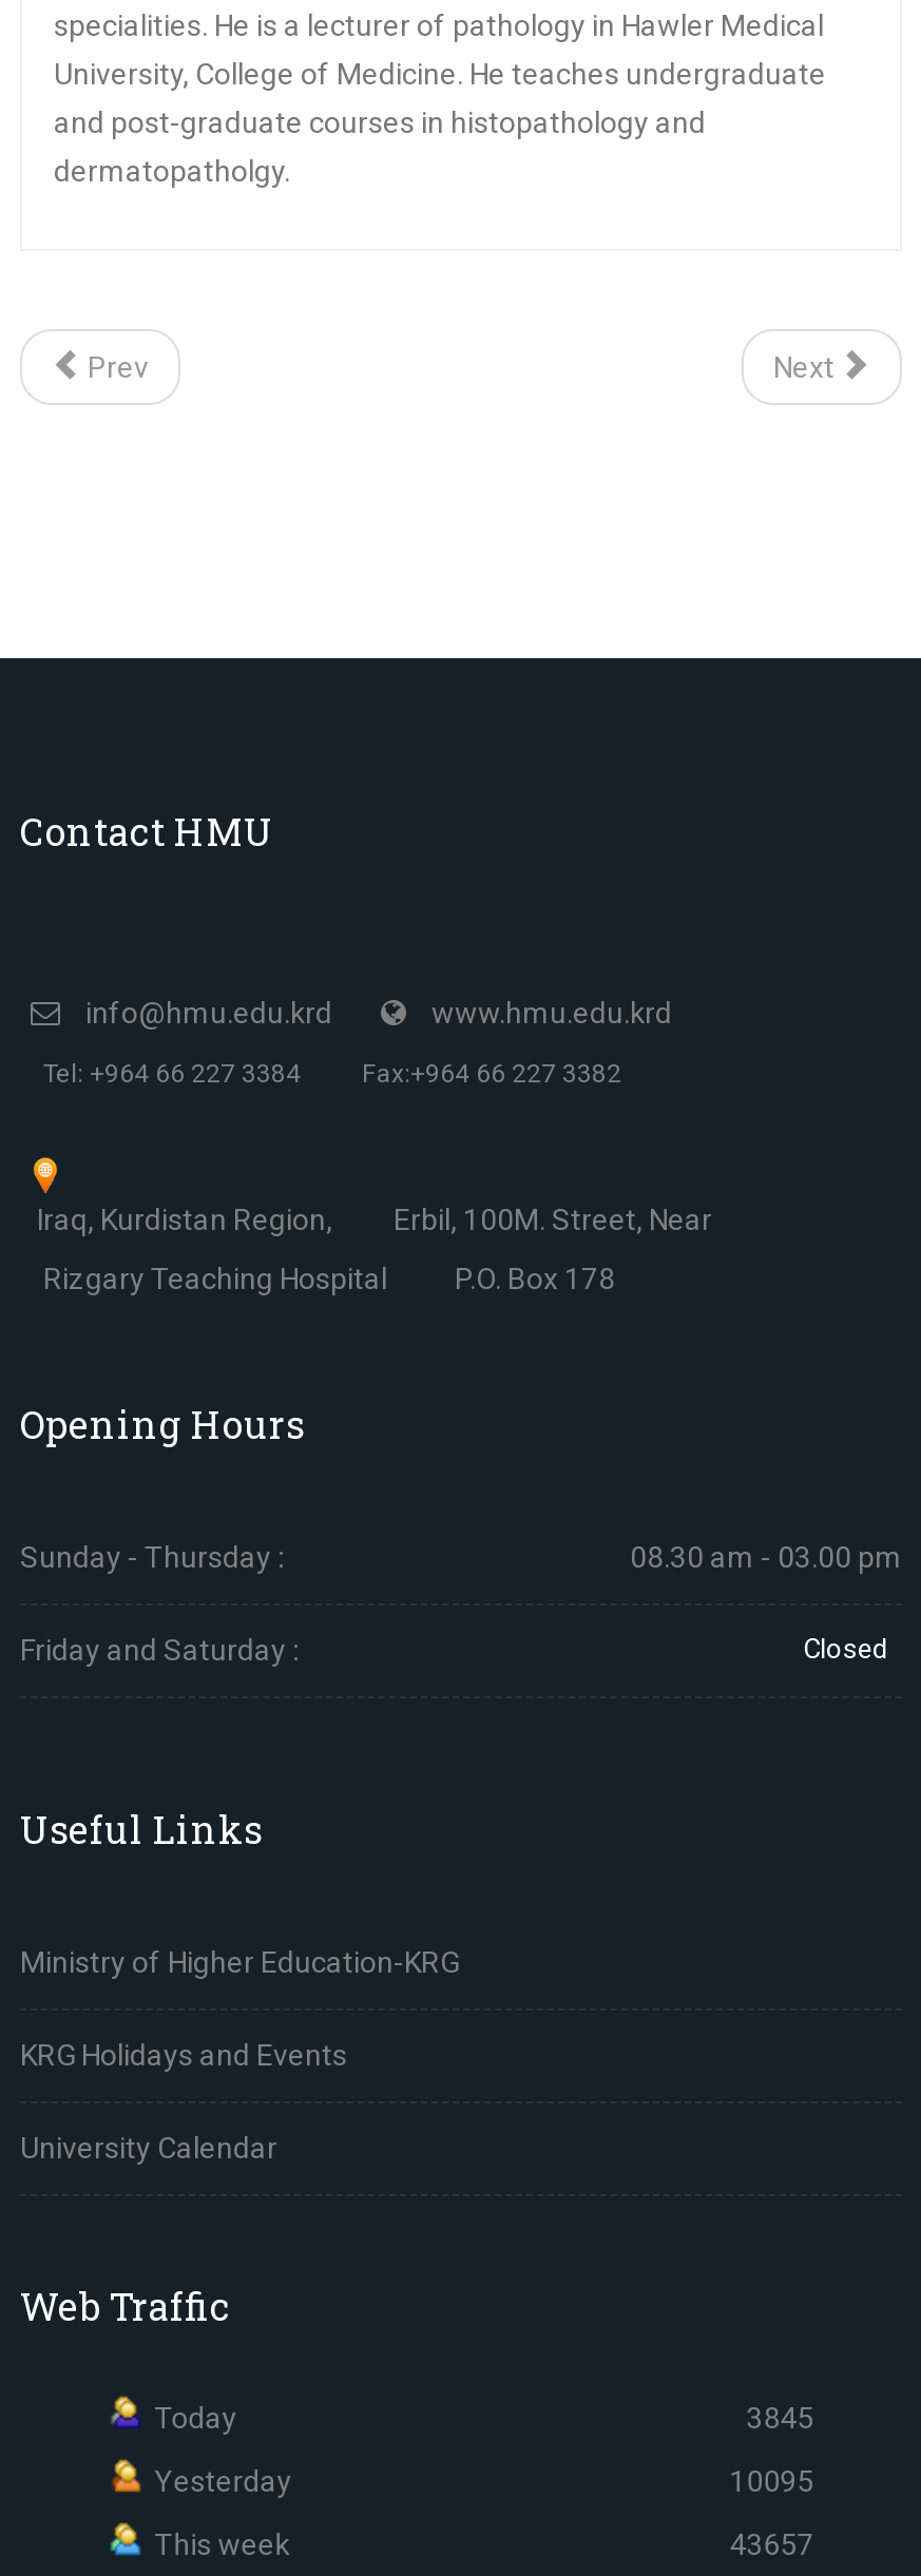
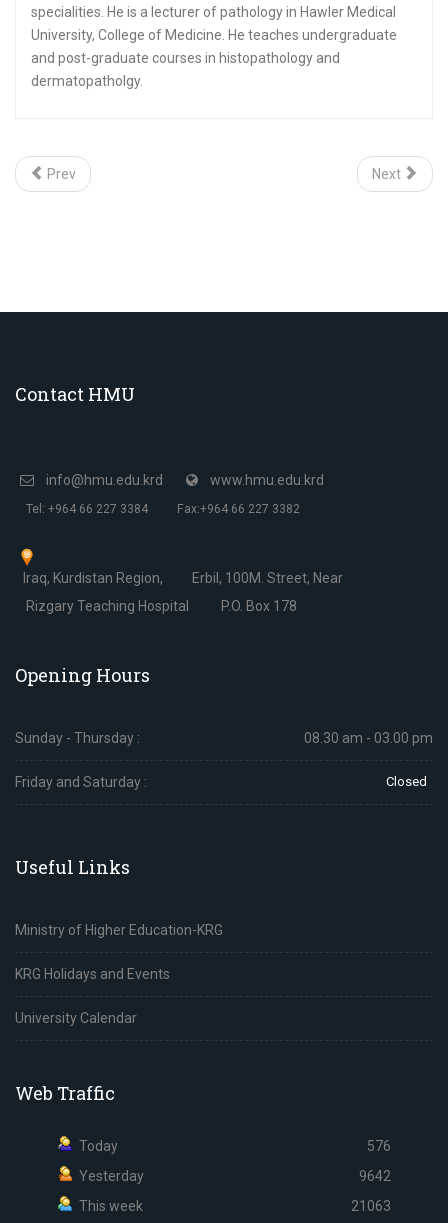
- 3845
+ 576

- 10095
+ 9642

- 43657
+ 21063
